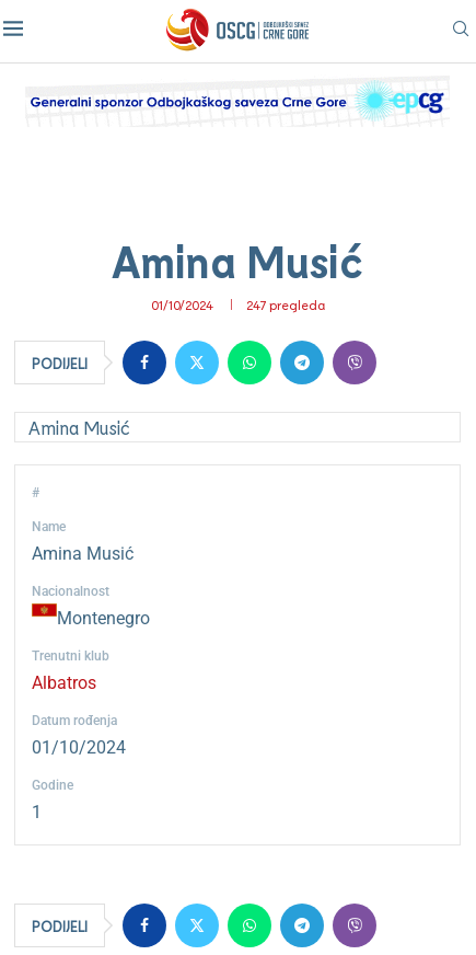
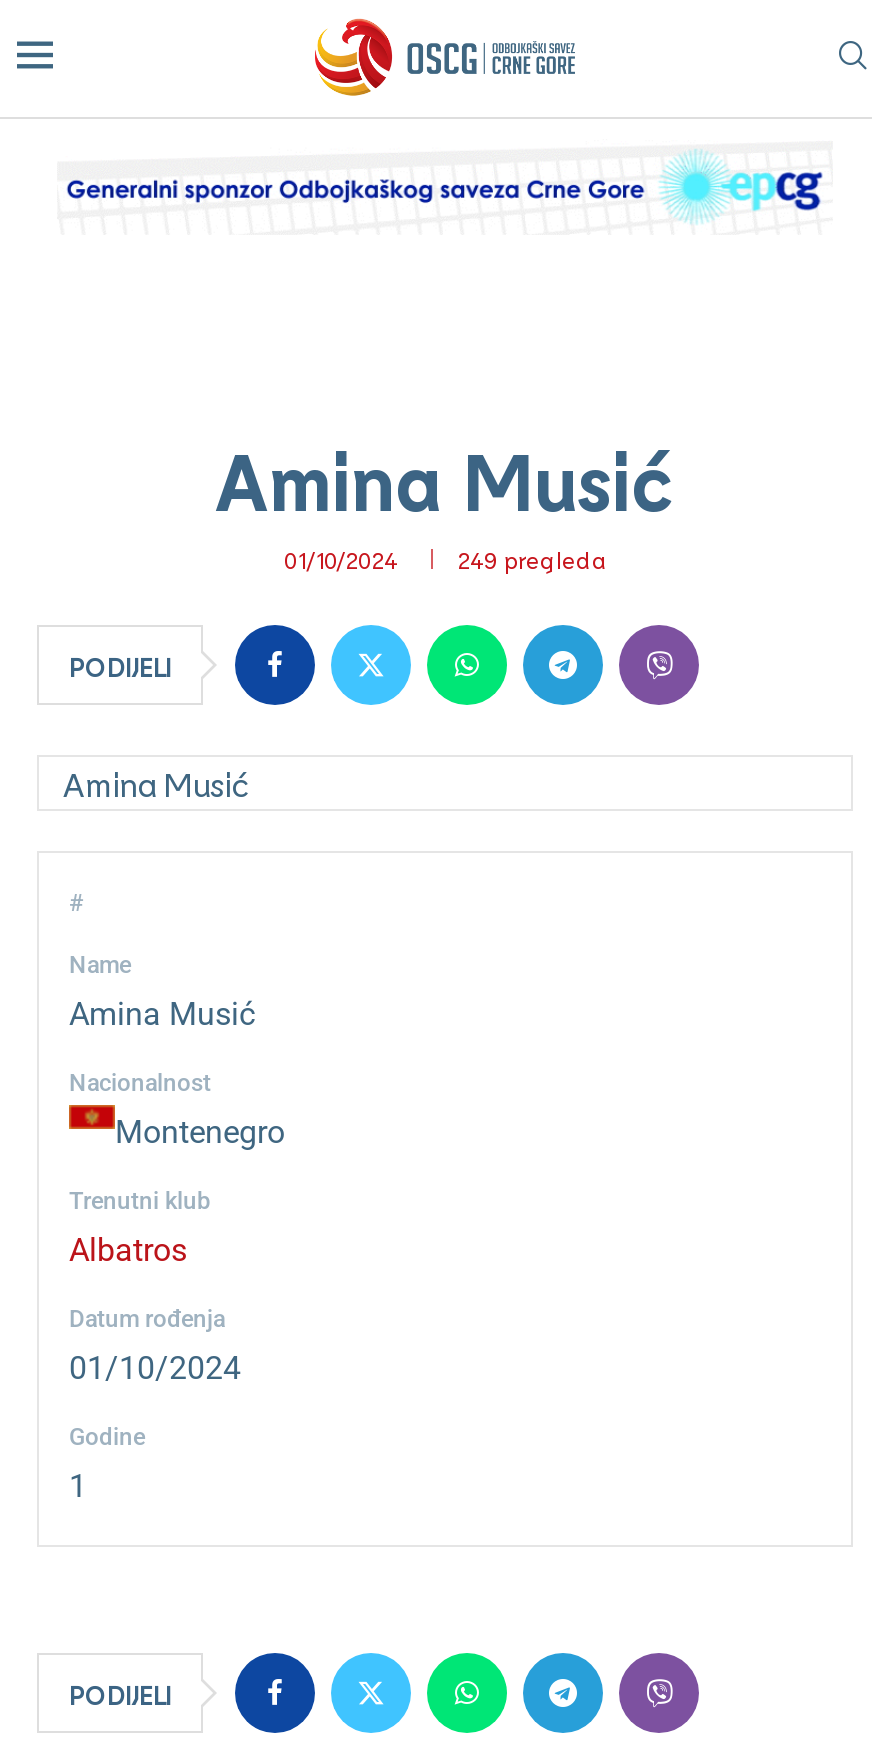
- 247 pregleda
+ 249 pregleda
